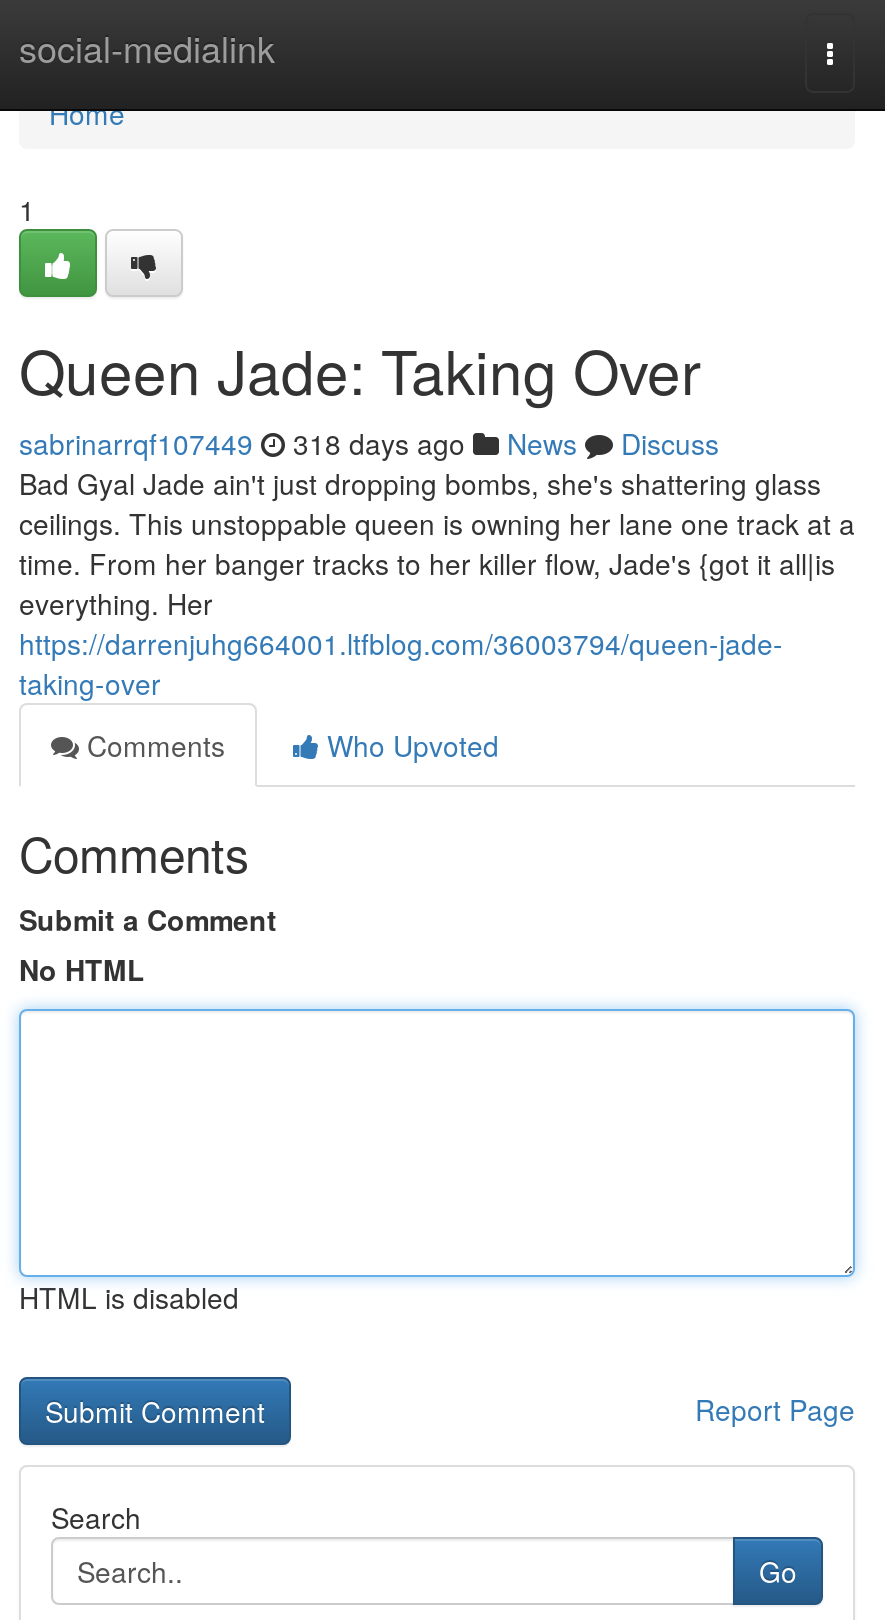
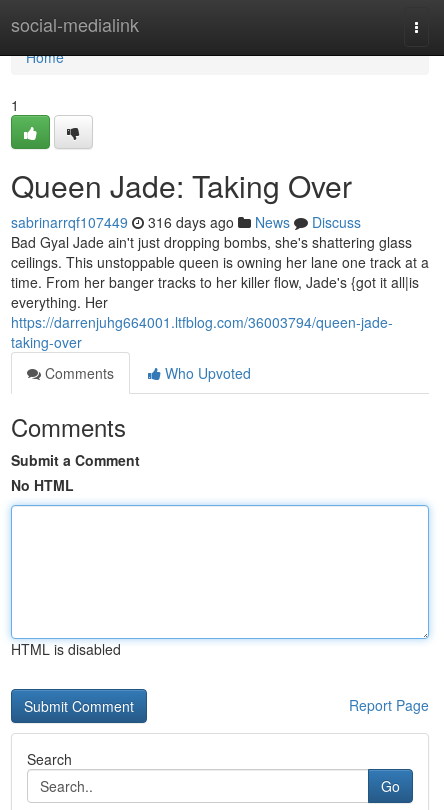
- sabrinarrqf107449 318 days ago News Discuss
+ sabrinarrqf107449 316 days ago News Discuss
